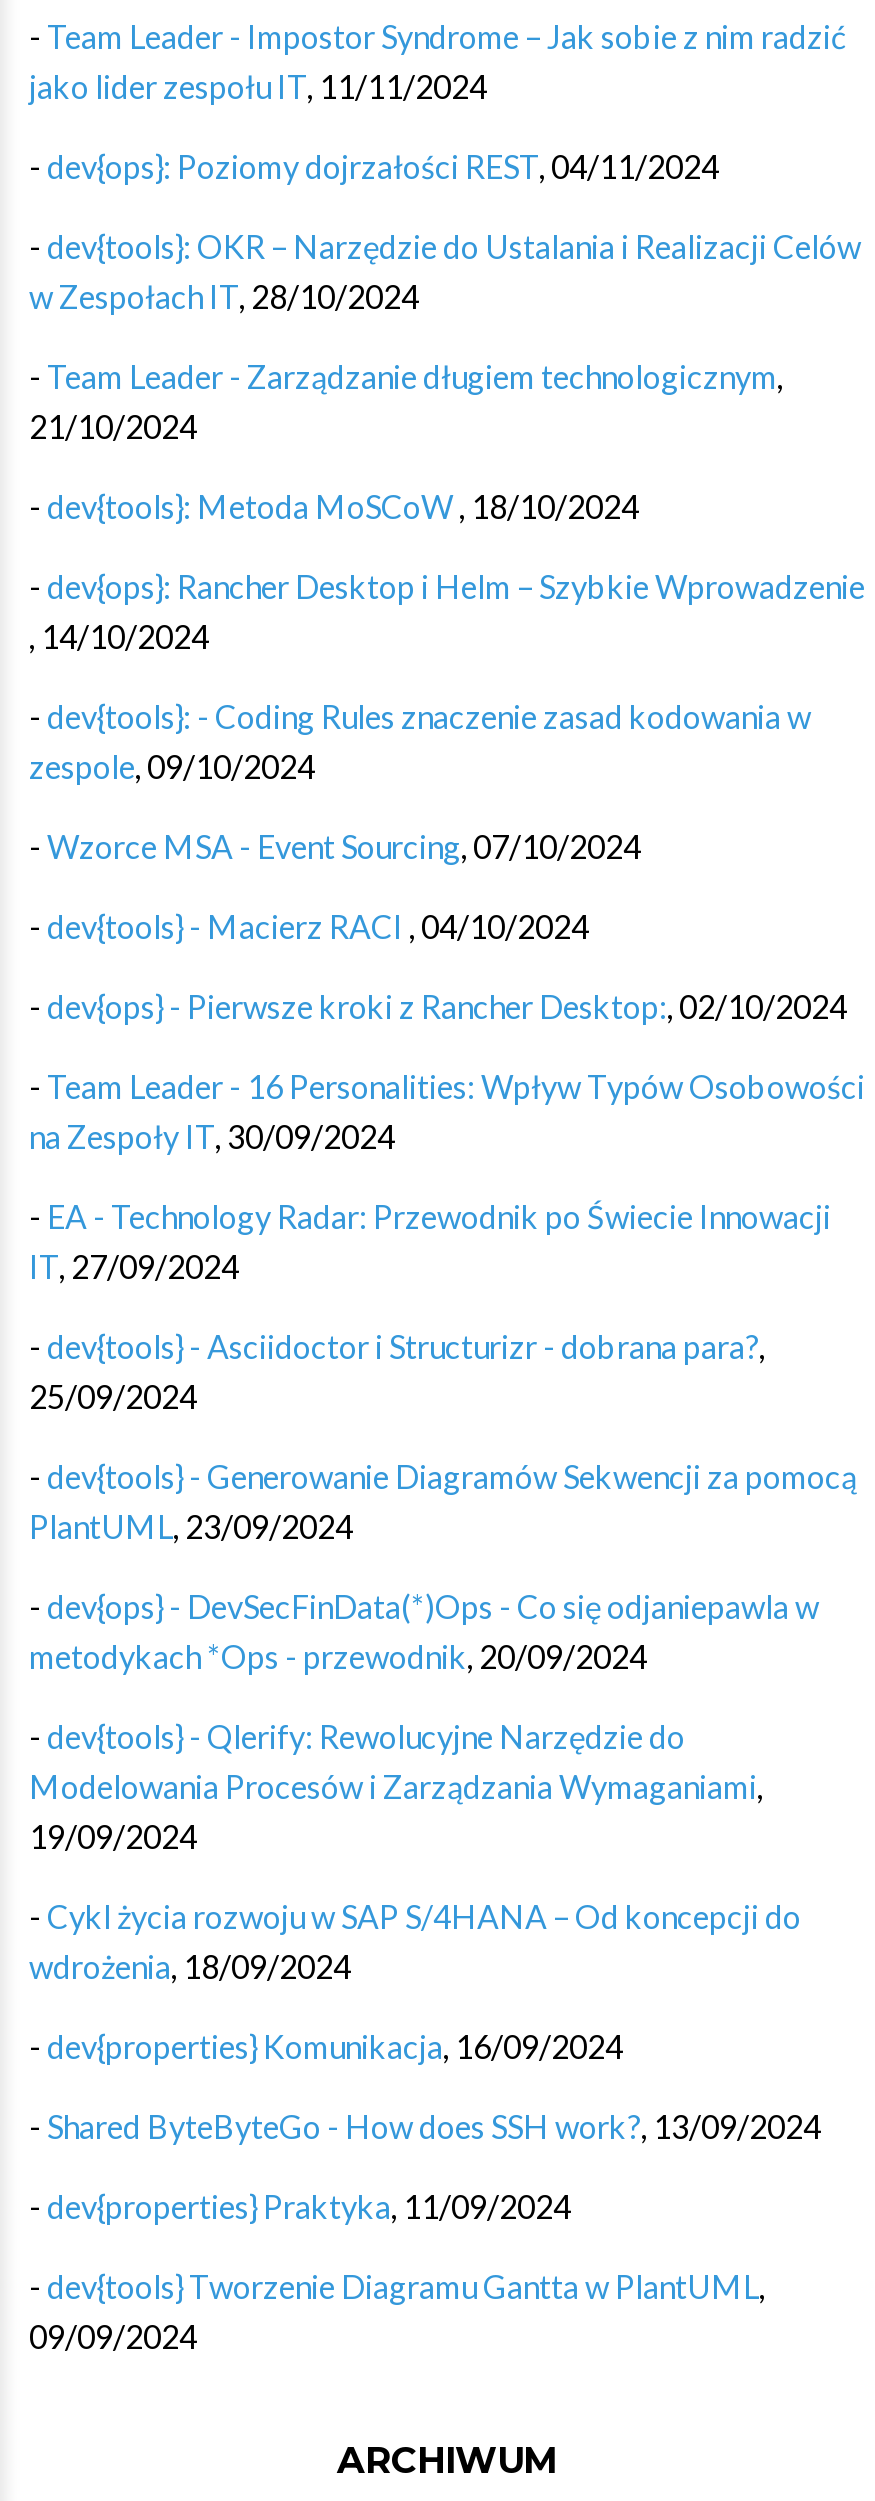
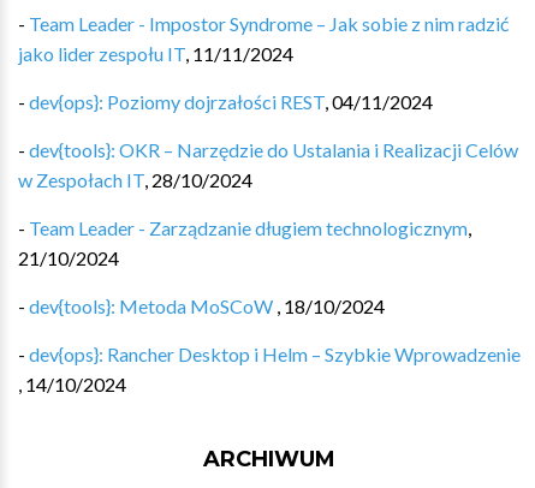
- - dev{tools}: - Coding Rules znaczenie zasad kodowania w
- zespole, 09/10/2024
- - Wzorce MSA - Event Sourcing, 07/10/2024
- - dev{tools} - Macierz RACI, 04/10/2024
- - dev{ops} - Pierwsze kroki z Rancher Desktop:, 02/10/2024
- - Team Leader - 16 Personalities: Wpływ Typów Osobowości
- na Zespoły IT, 30/09/2024
- - EA - Technology Radar: Przewodnik po Świecie Innowacji
- IT, 27/09/2024
- - dev{tools} - Asciidoctor i Structurizr - dobrana para?,
- 25/09/2024
- - dev{tools} - Generowanie Diagramów Sekwencji za pomocą
- PlantUML, 23/09/2024
- - dev{ops} - DevSecFinData(*)Ops - Co się odjaniepawla w
- metodykach *Ops - przewodnik, 20/09/2024
- - dev{tools} - Qlerify: Rewolucyjne Narzędzie do
- Modelowania Procesów i Zarządzania Wymaganiami,
- 19/09/2024
- - Cykl życia rozwoju w SAP S/4HANA – Od koncepcji do
- wdrożenia, 18/09/2024
- - dev{properties} Komunikacja, 16/09/2024
- - Shared ByteByteGo - How does SSH work?, 13/09/2024
- - dev{properties} Praktyka, 11/09/2024
- - dev{tools} Tworzenie Diagramu Gantta w PlantUML,
- 09/09/2024
